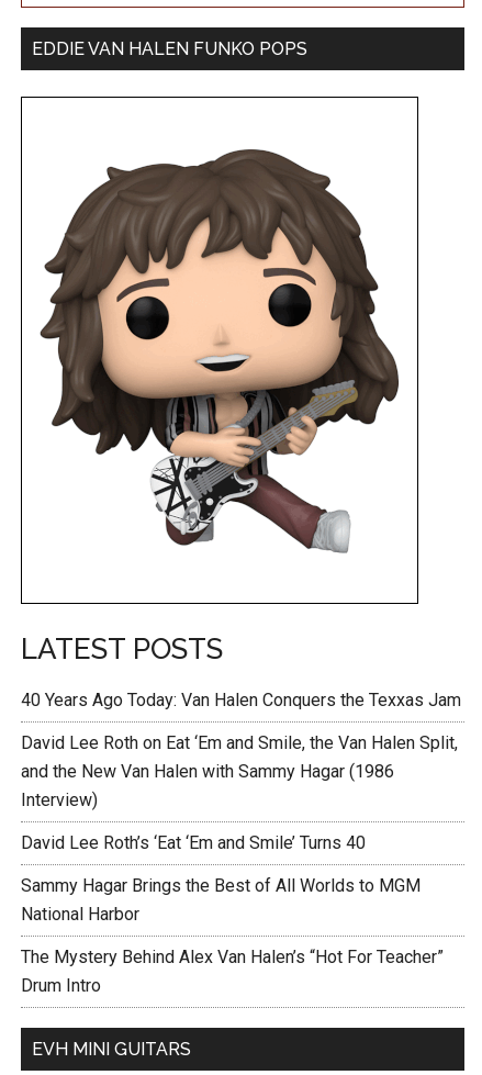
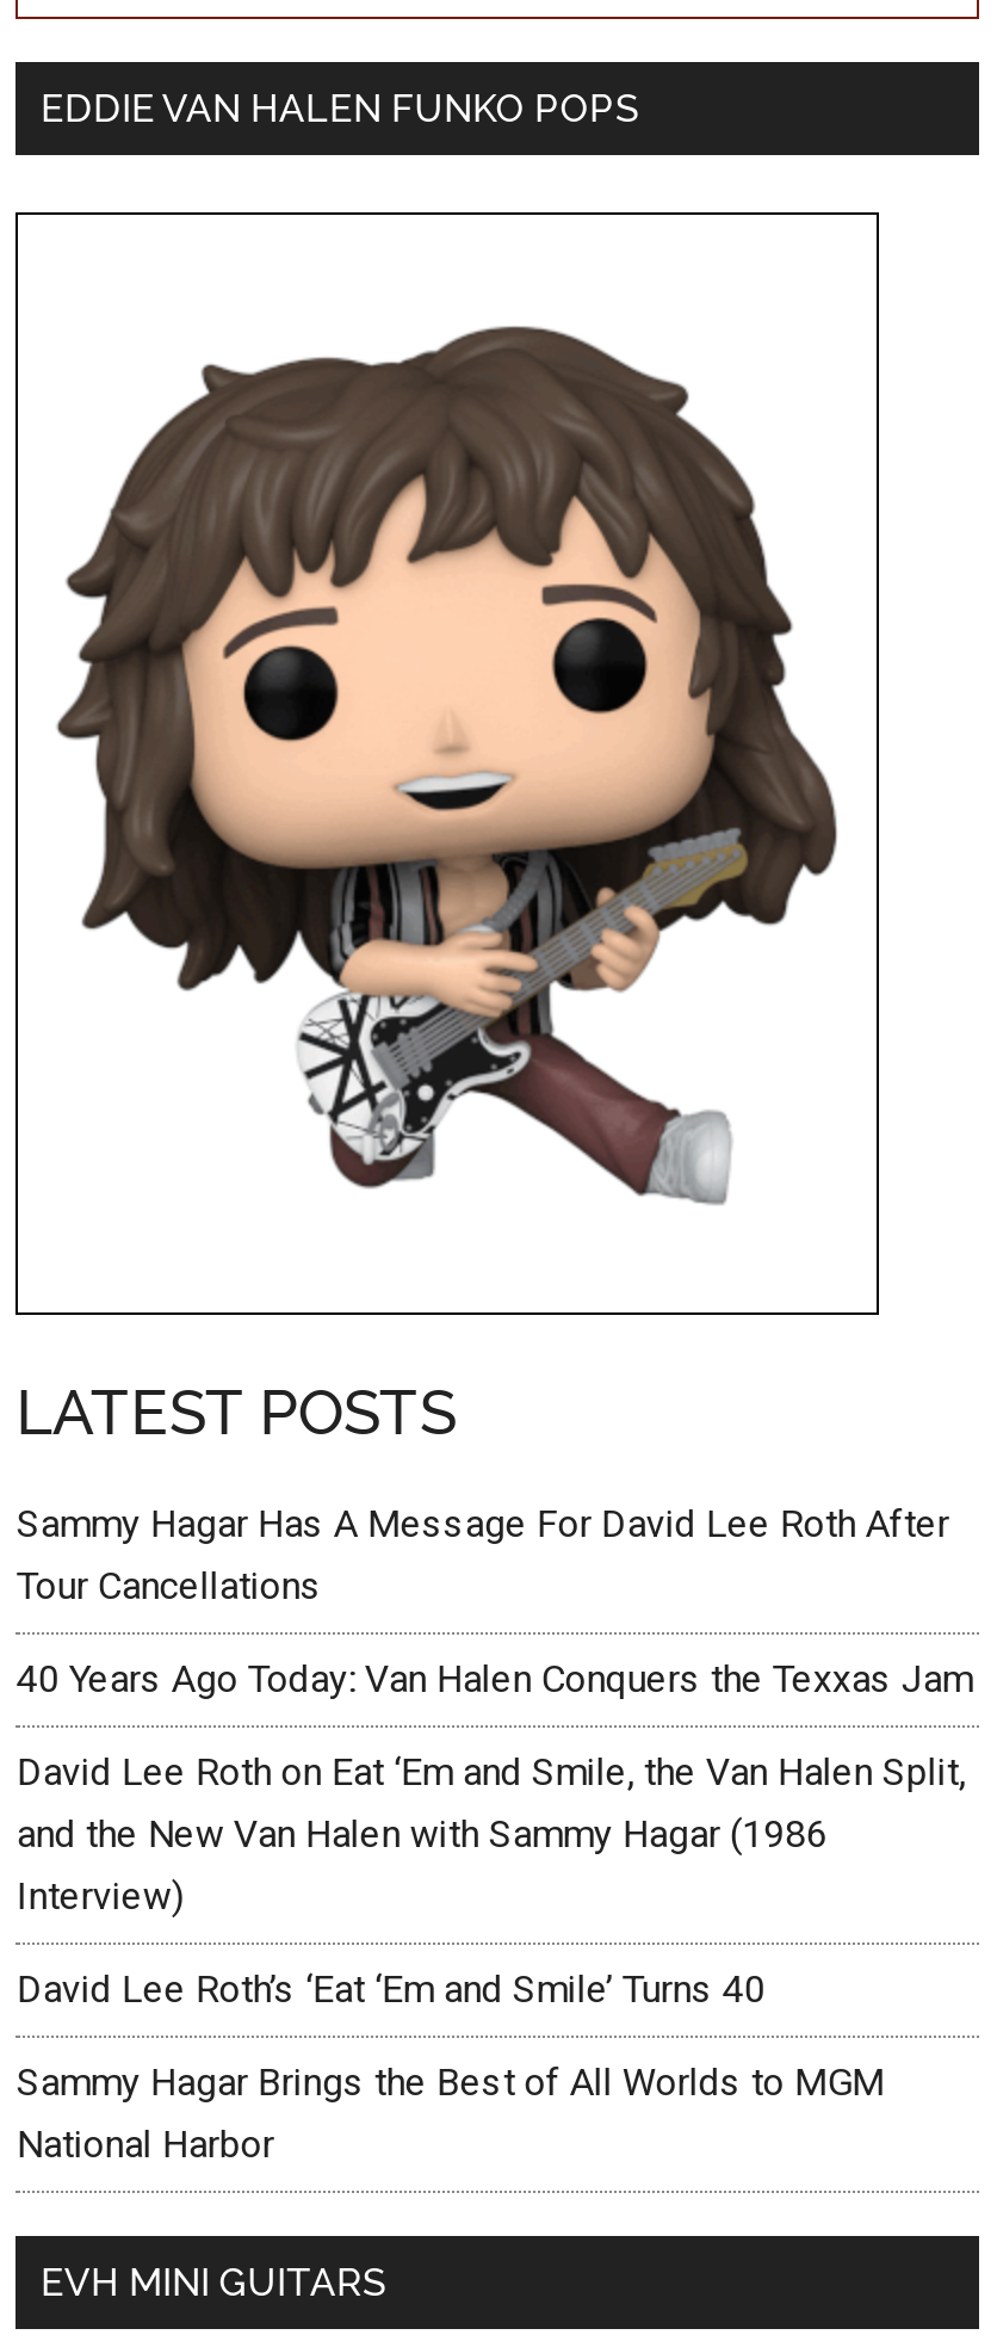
+ Sammy Hagar Has A Message For David Lee Roth After
+ Tour Cancellations

moved down: 40 Years Ago Today: Van Halen Conquers the Texxas Jam | David Lee Roth on Eat ‘Em and Smile, the Van Halen Split, | and the New Van Halen with Sammy Hagar (1986 | Interview) | David Lee Roth’s ‘Eat ‘Em and Smile’ Turns 40 | Sammy Hagar Brings the Best of All Worlds to MGM | National Harbor

- The Mystery Behind Alex Van Halen’s “Hot For Teacher”
- Drum Intro
